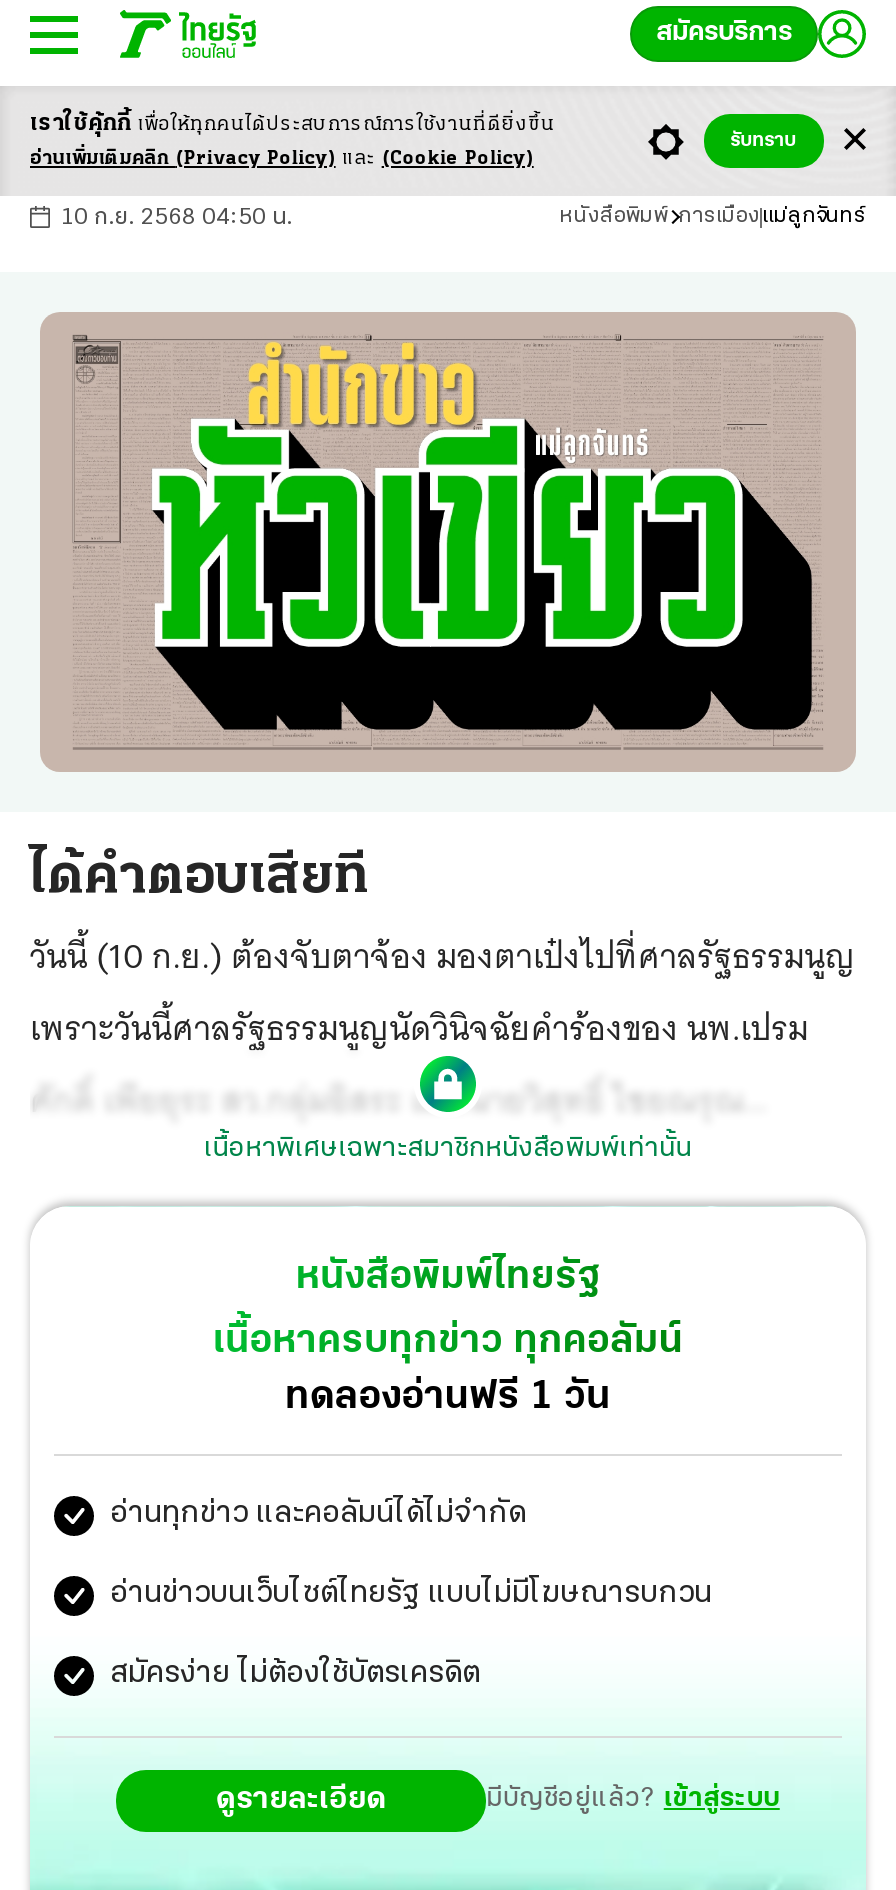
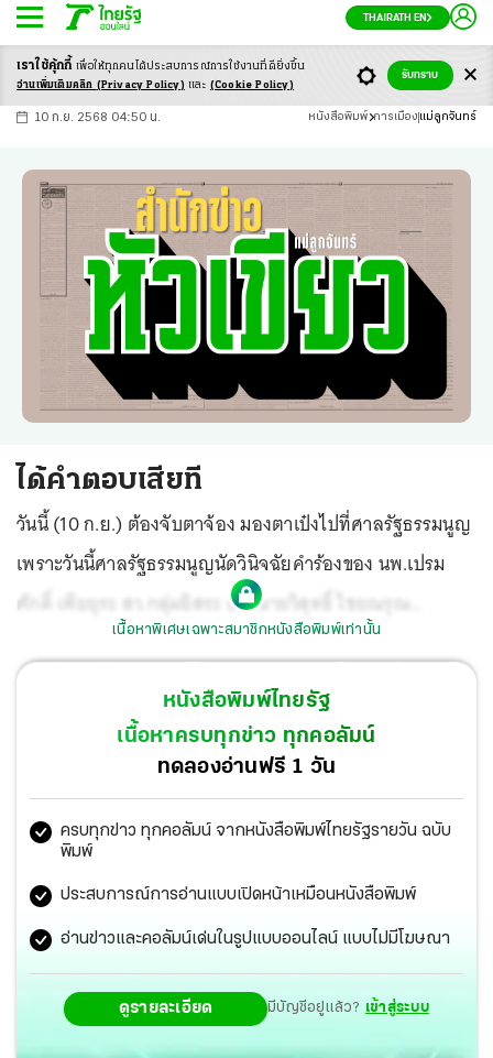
- สมัครบริการ
+ THAIRATH EN

- อ่านทุกข่าว และคอลัมน์ได้ไม่จำกัด
+ ครบทุกข่าว ทุกคอลัมน์ จากหนังสือพิมพ์ไทยรัฐรายวัน ฉบับ
+ พิมพ์

- อ่านข่าวบนเว็บไซต์ไทยรัฐ แบบไม่มีโฆษณารบกวน
+ ประสบการณ์การอ่านแบบเปิดหน้าเหมือนหนังสือพิมพ์

- สมัครง่าย ไม่ต้องใช้บัตรเครดิต
+ อ่านข่าวและคอลัมน์เด่นในรูปแบบออนไลน์ แบบไม่มีโฆษณา
